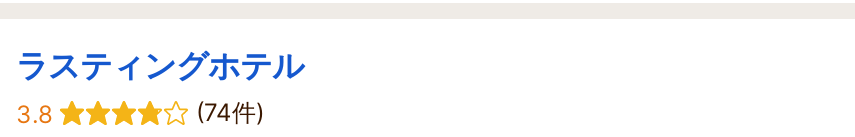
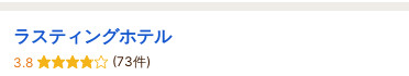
- (74件)
+ (73件)
